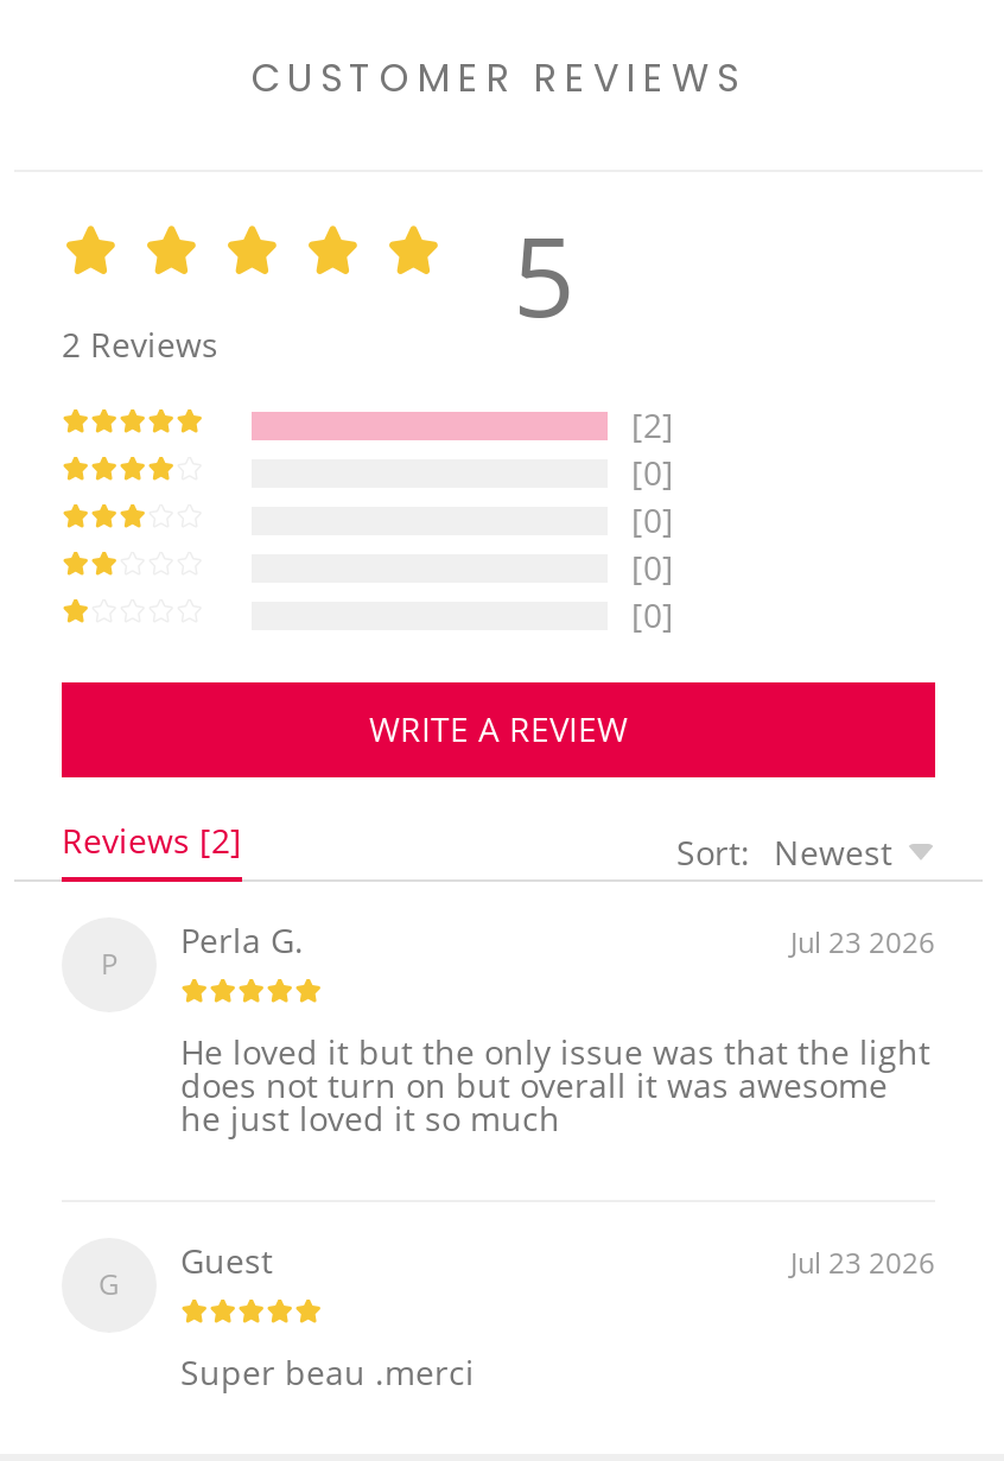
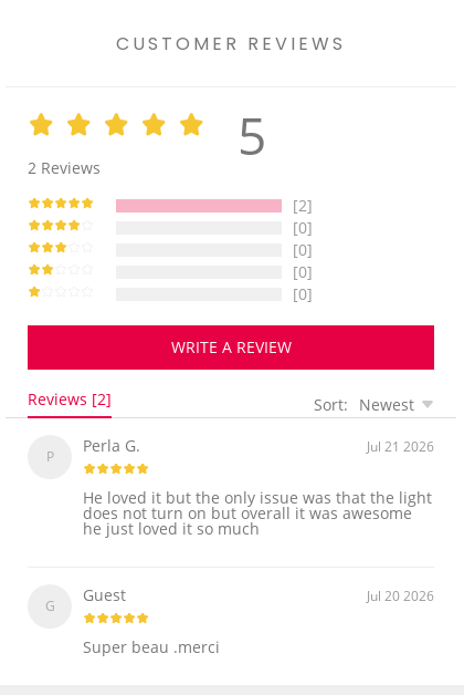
- Jul 23 2026
+ Jul 21 2026

- Jul 23 2026
+ Jul 20 2026
